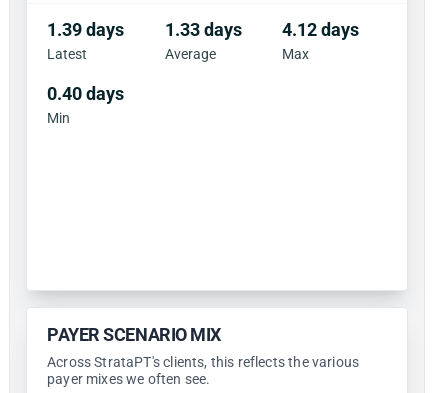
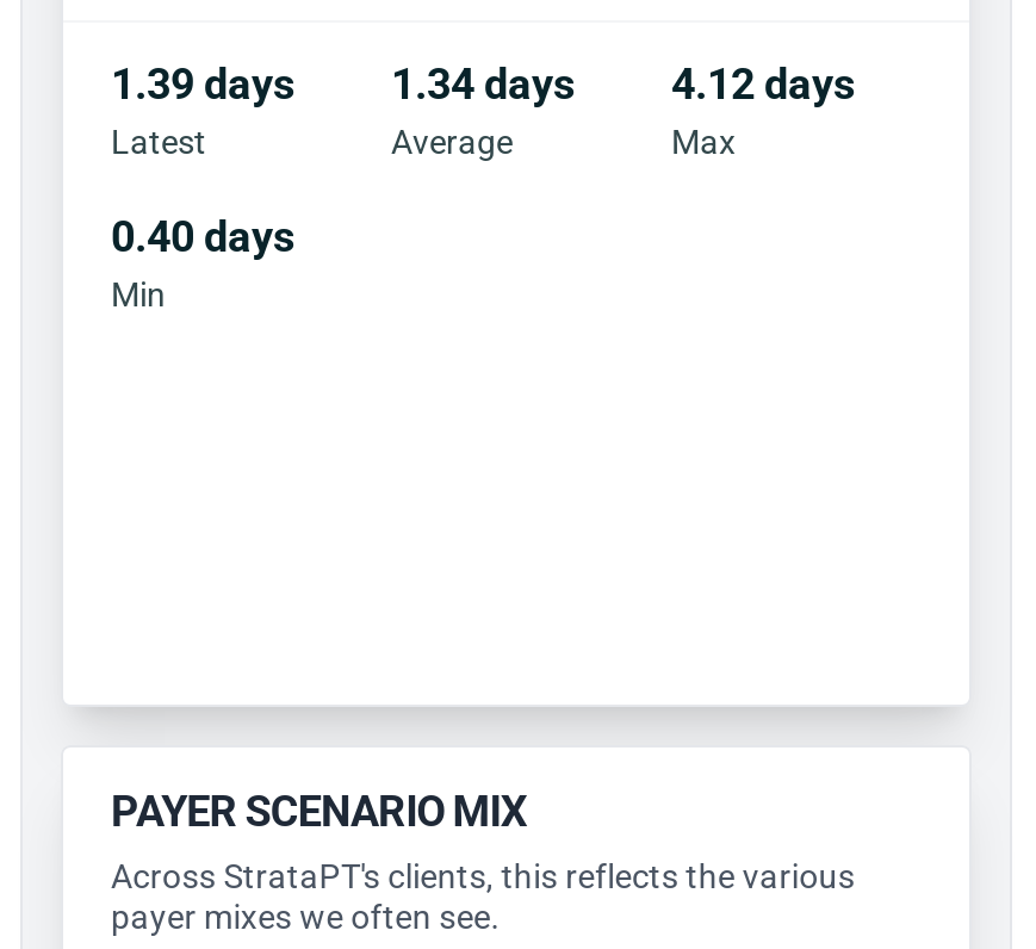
- 1.39 days 1.33 days 4.12 days
+ 1.39 days 1.34 days 4.12 days
